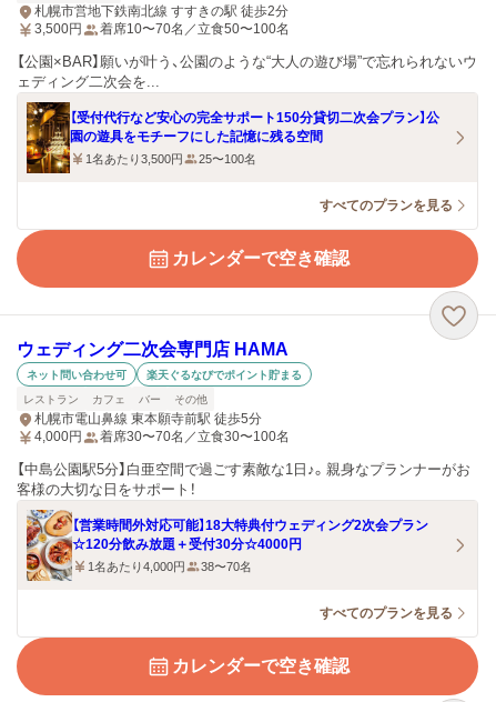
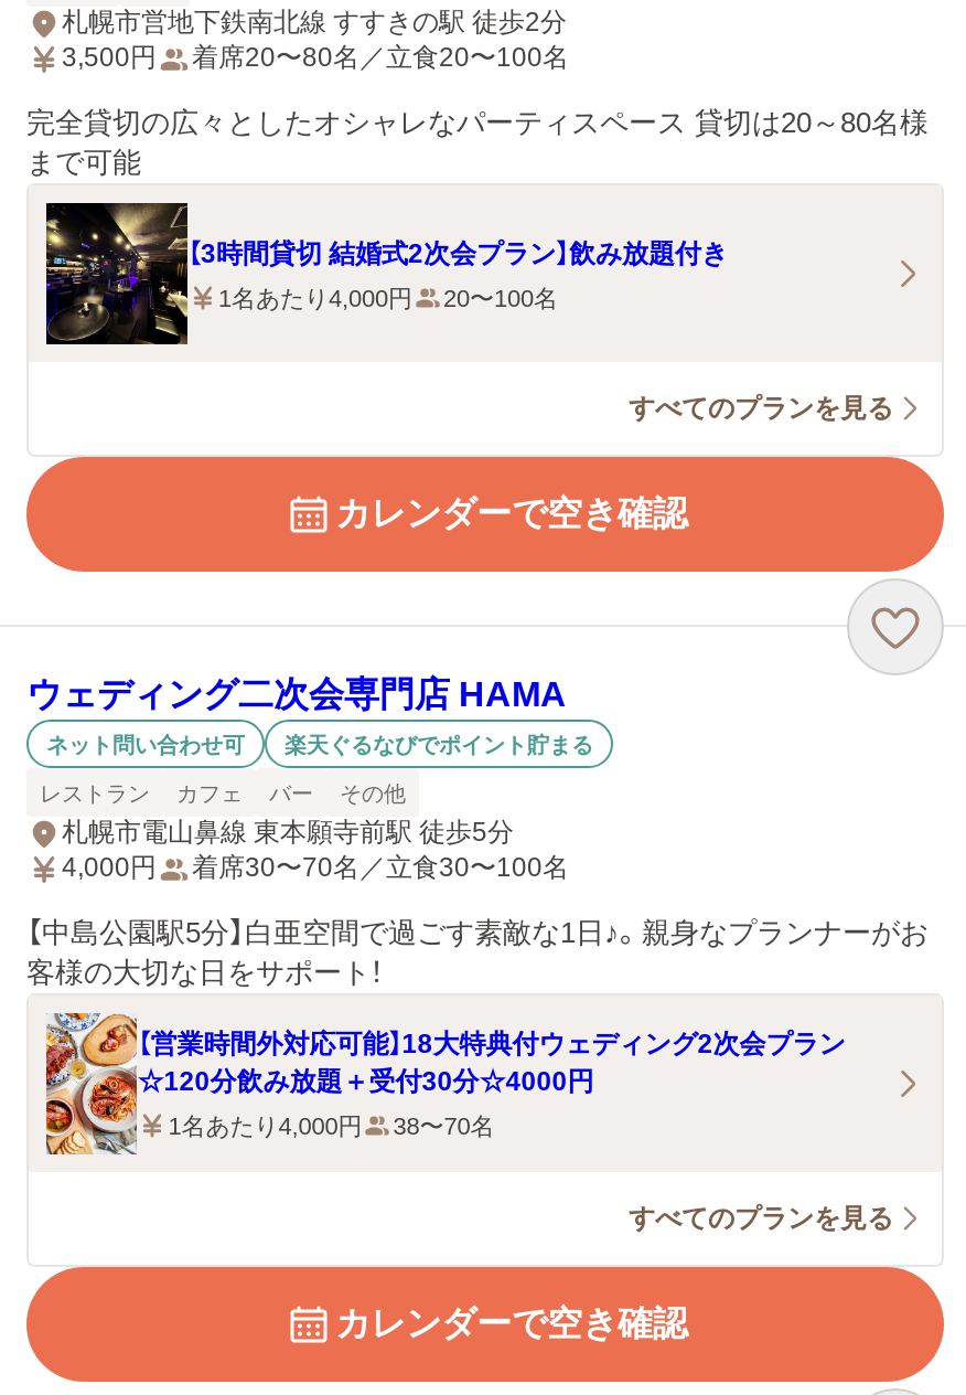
- 着席10〜70名／立食50〜100名
+ 着席20〜80名／立食20〜100名

- 【公園×BAR】願いが叶う、公園のような“大人の遊び場”で忘れられないウ
- ェディング二次会を...
+ 完全貸切の広々としたオシャレなパーティスペース 貸切は20～80名様
+ まで可能

- [image]
- 【受付代行など安心の完全サポート150分貸切二次会プラン】公
- 園の遊具をモチーフにした記憶に残る空間
+ [image]
+ 【3時間貸切 結婚式2次会プラン】飲み放題付き

- 1名あたり3,500円
- 25〜100名
+ 1名あたり4,000円
+ 20〜100名
